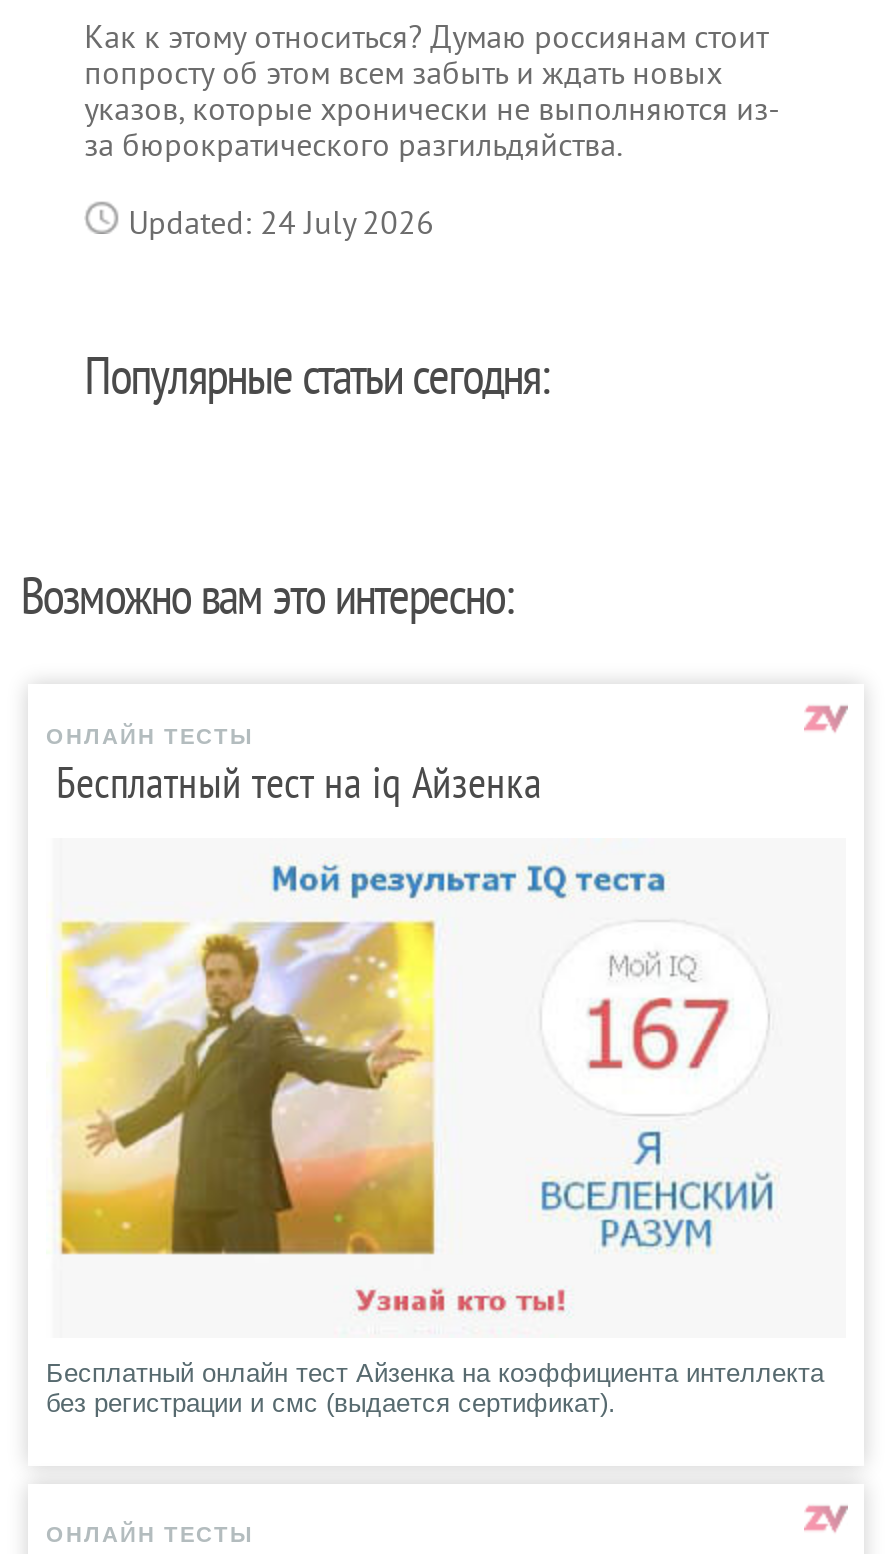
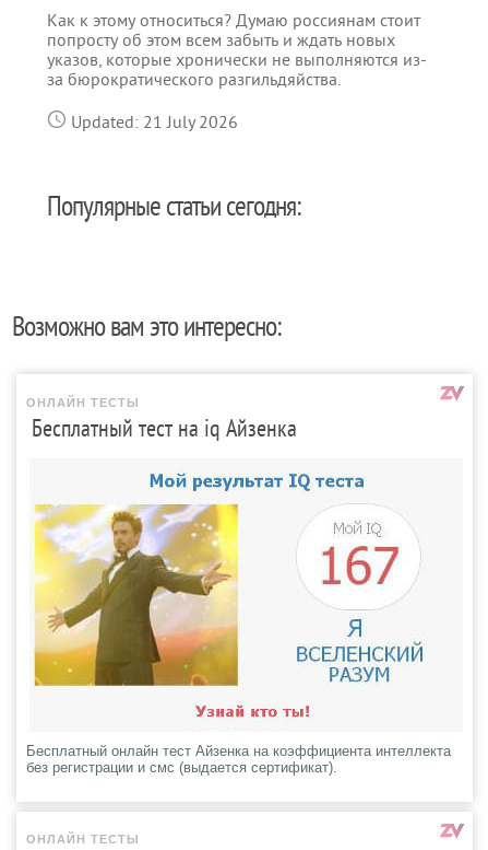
- Updated: 24 July 2026
+ Updated: 21 July 2026
